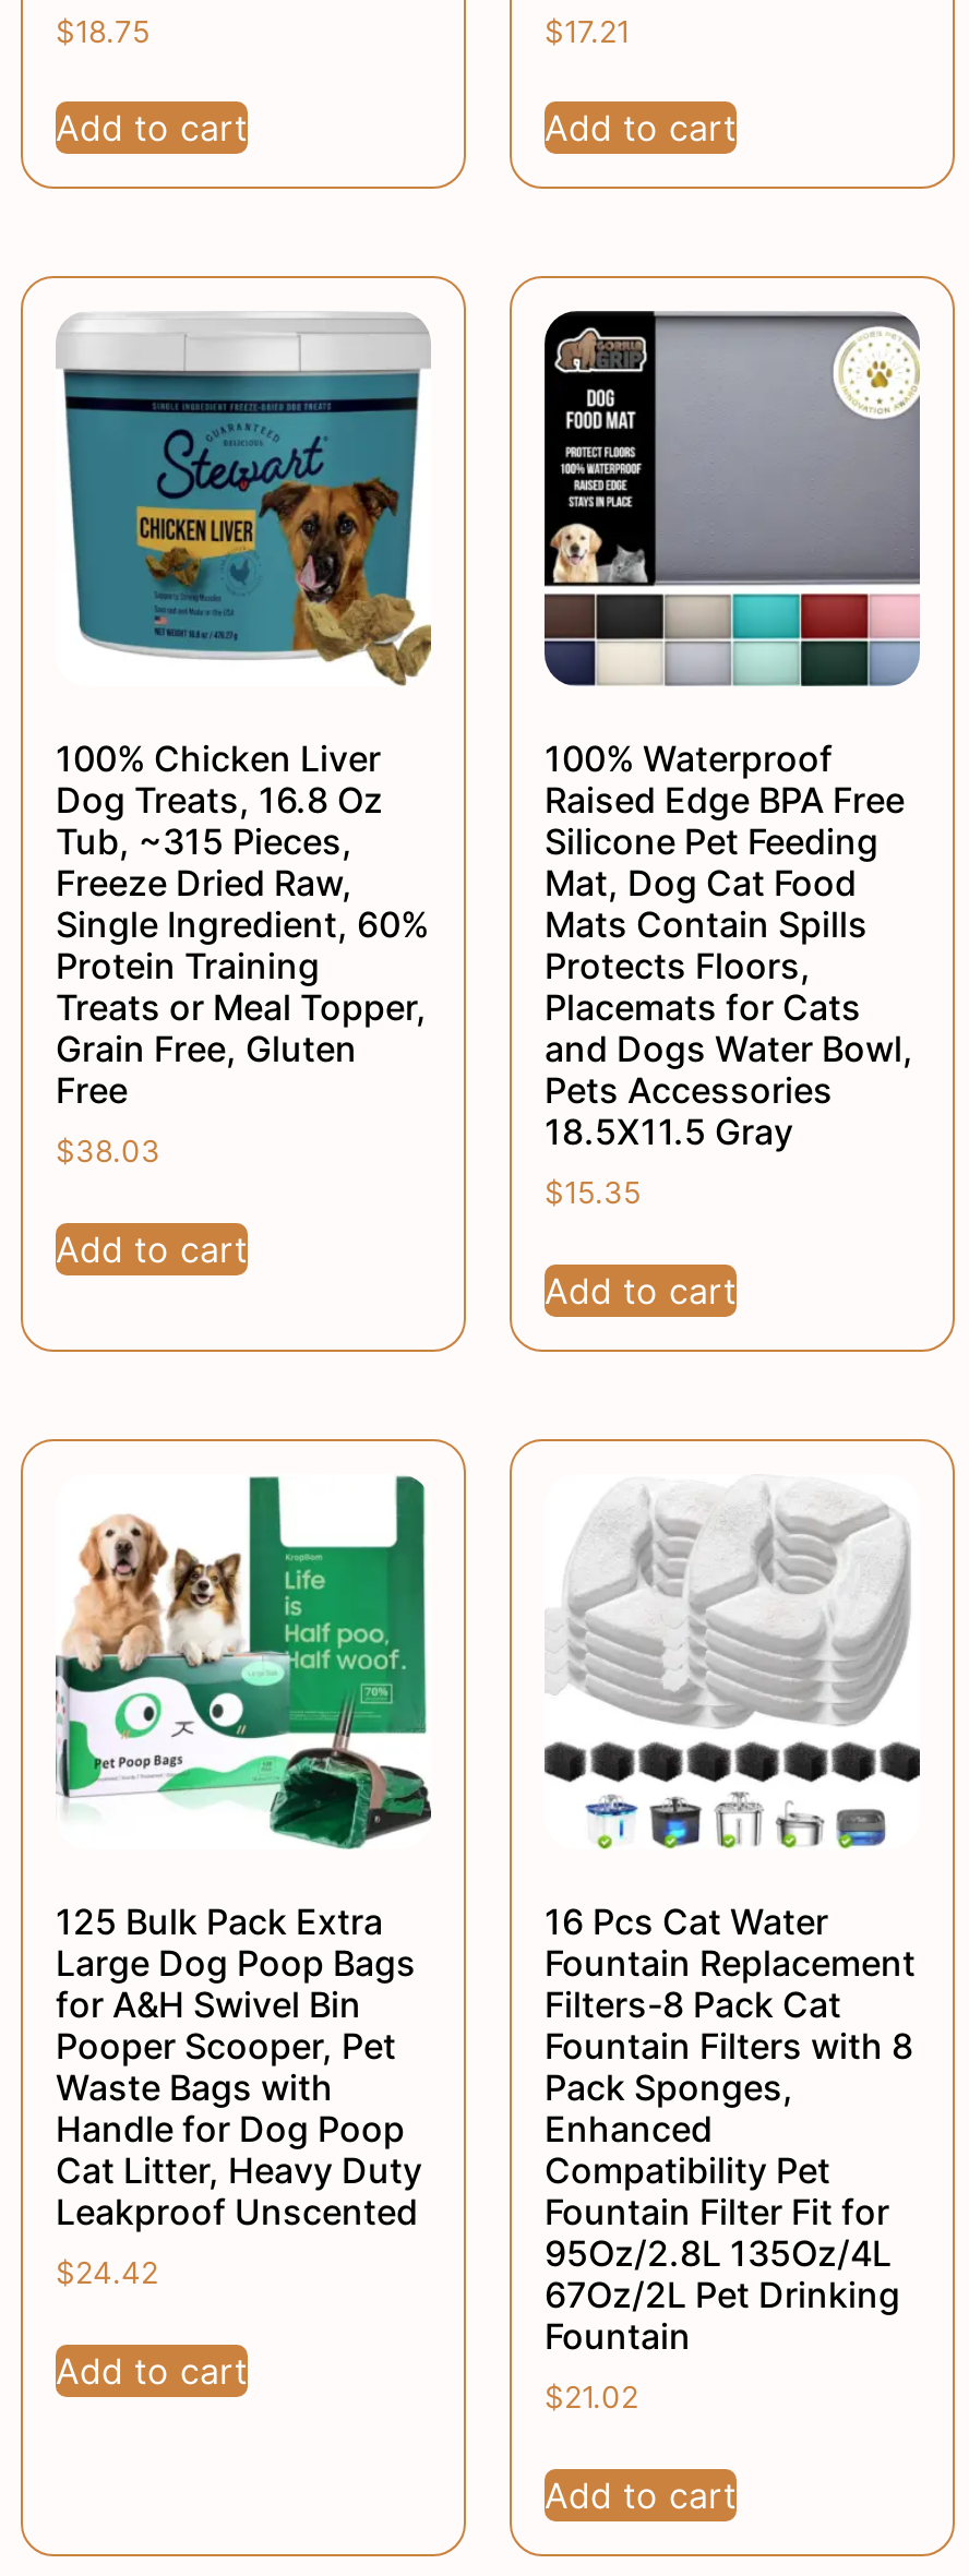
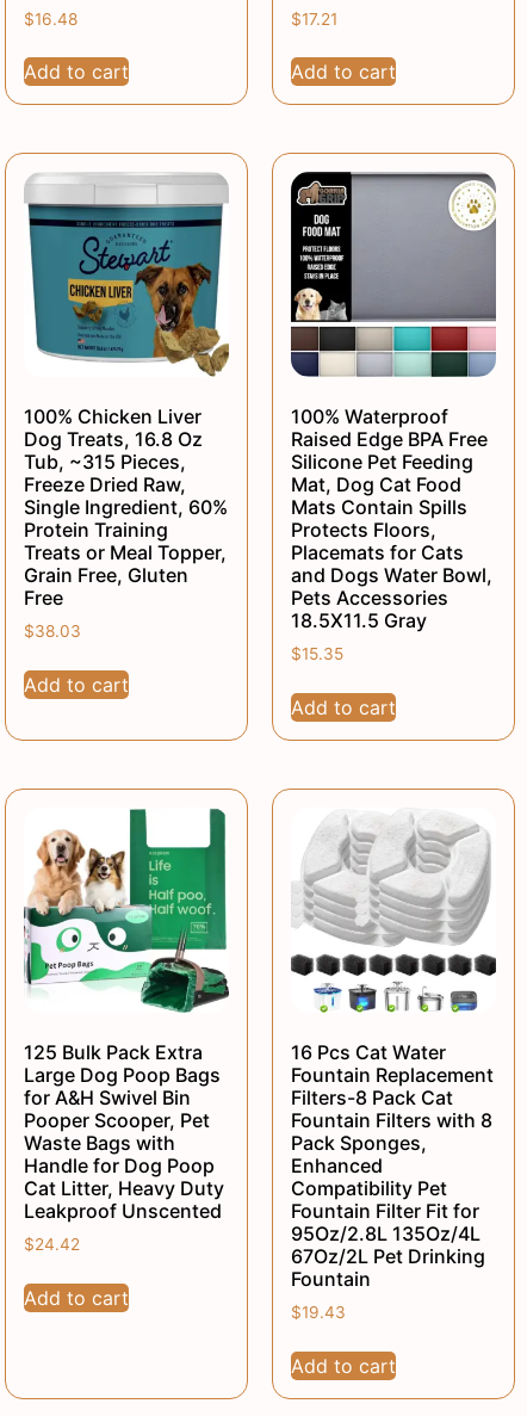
- $18.75
+ $16.48

- $21.02
+ $19.43
